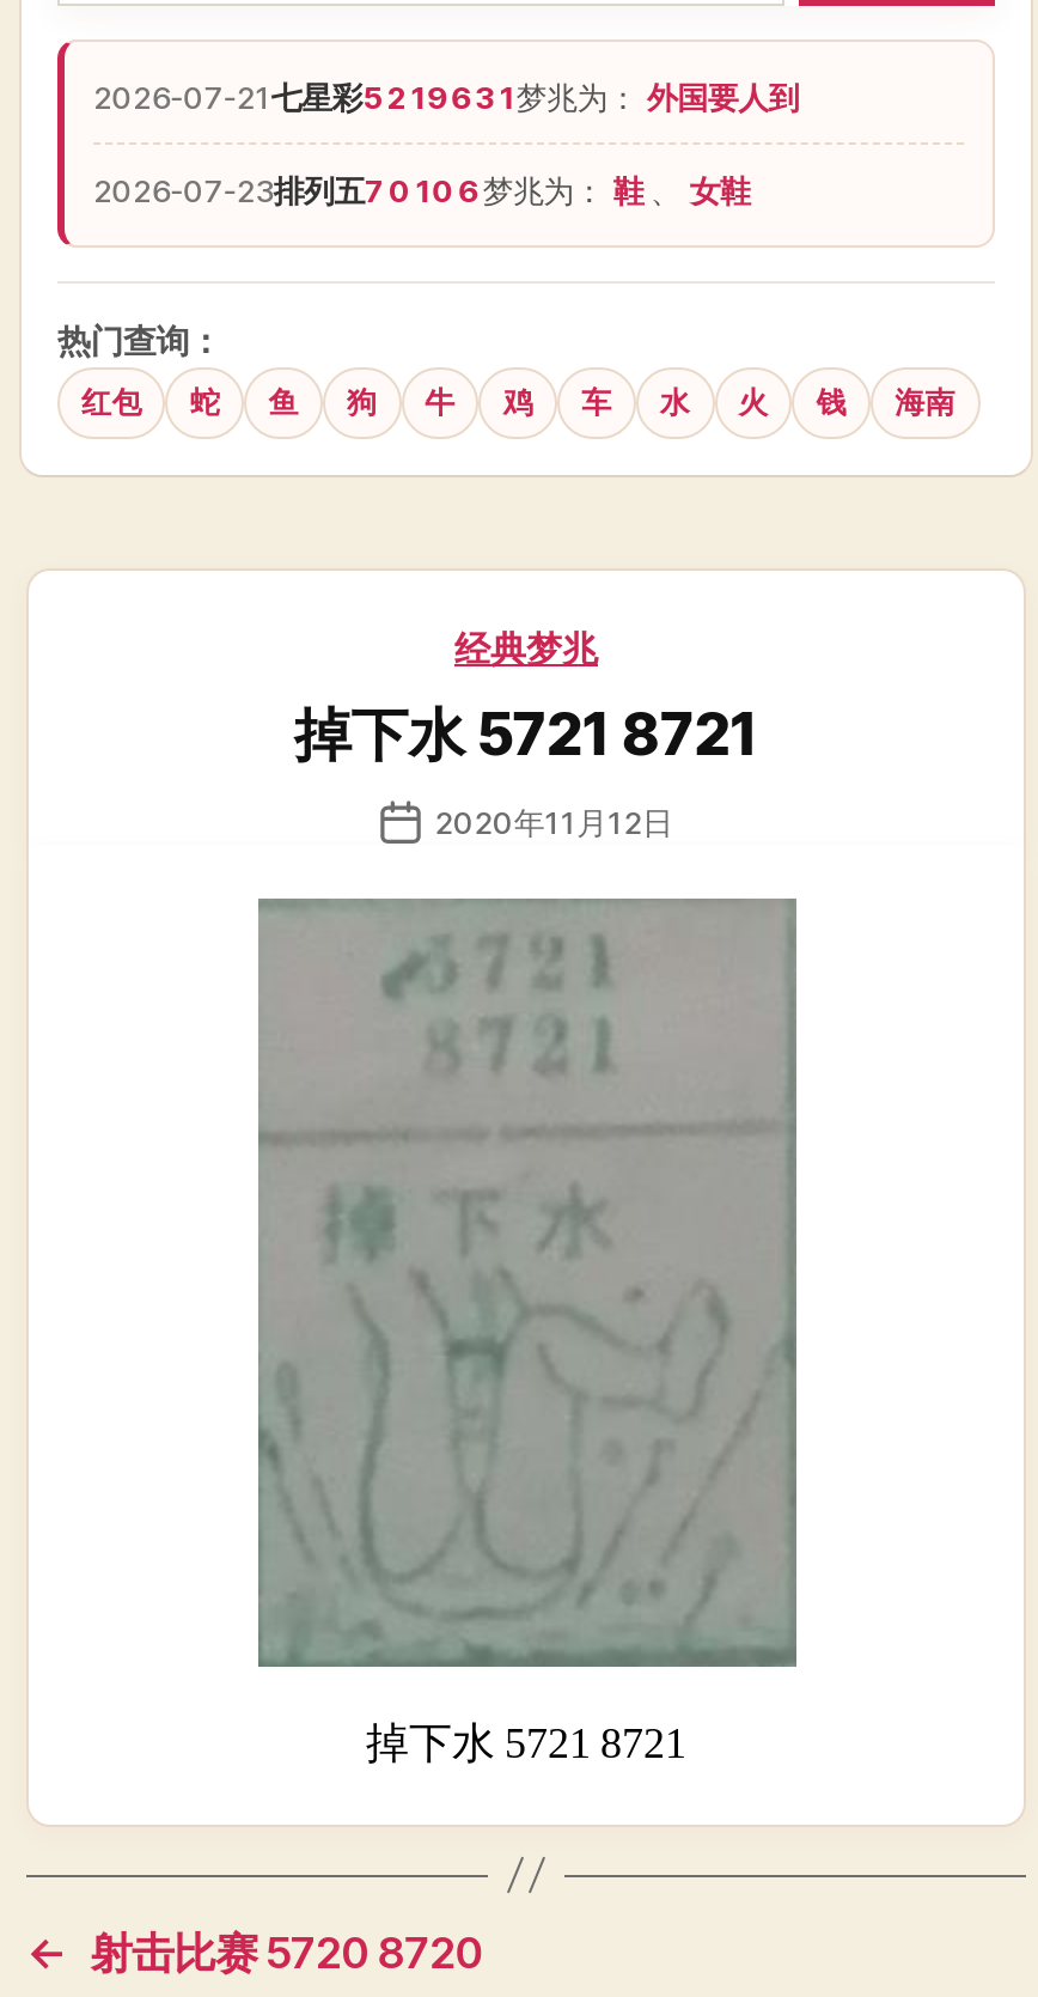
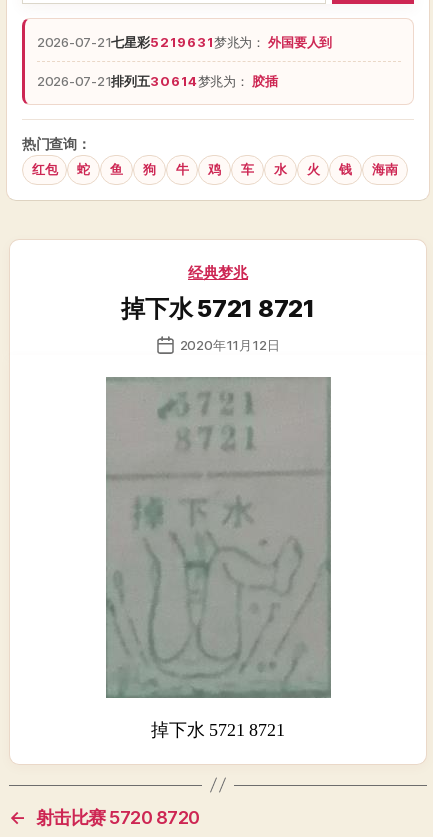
- 2026-07-23排列五70106梦兆为：鞋、 女鞋
+ 2026-07-21排列五30614梦兆为：胶插
